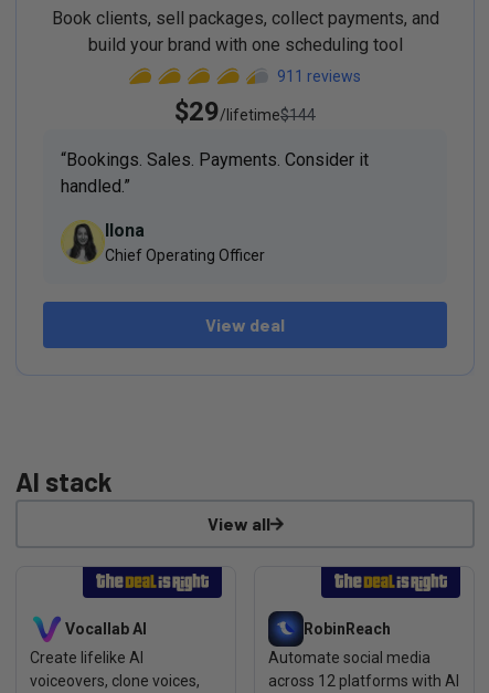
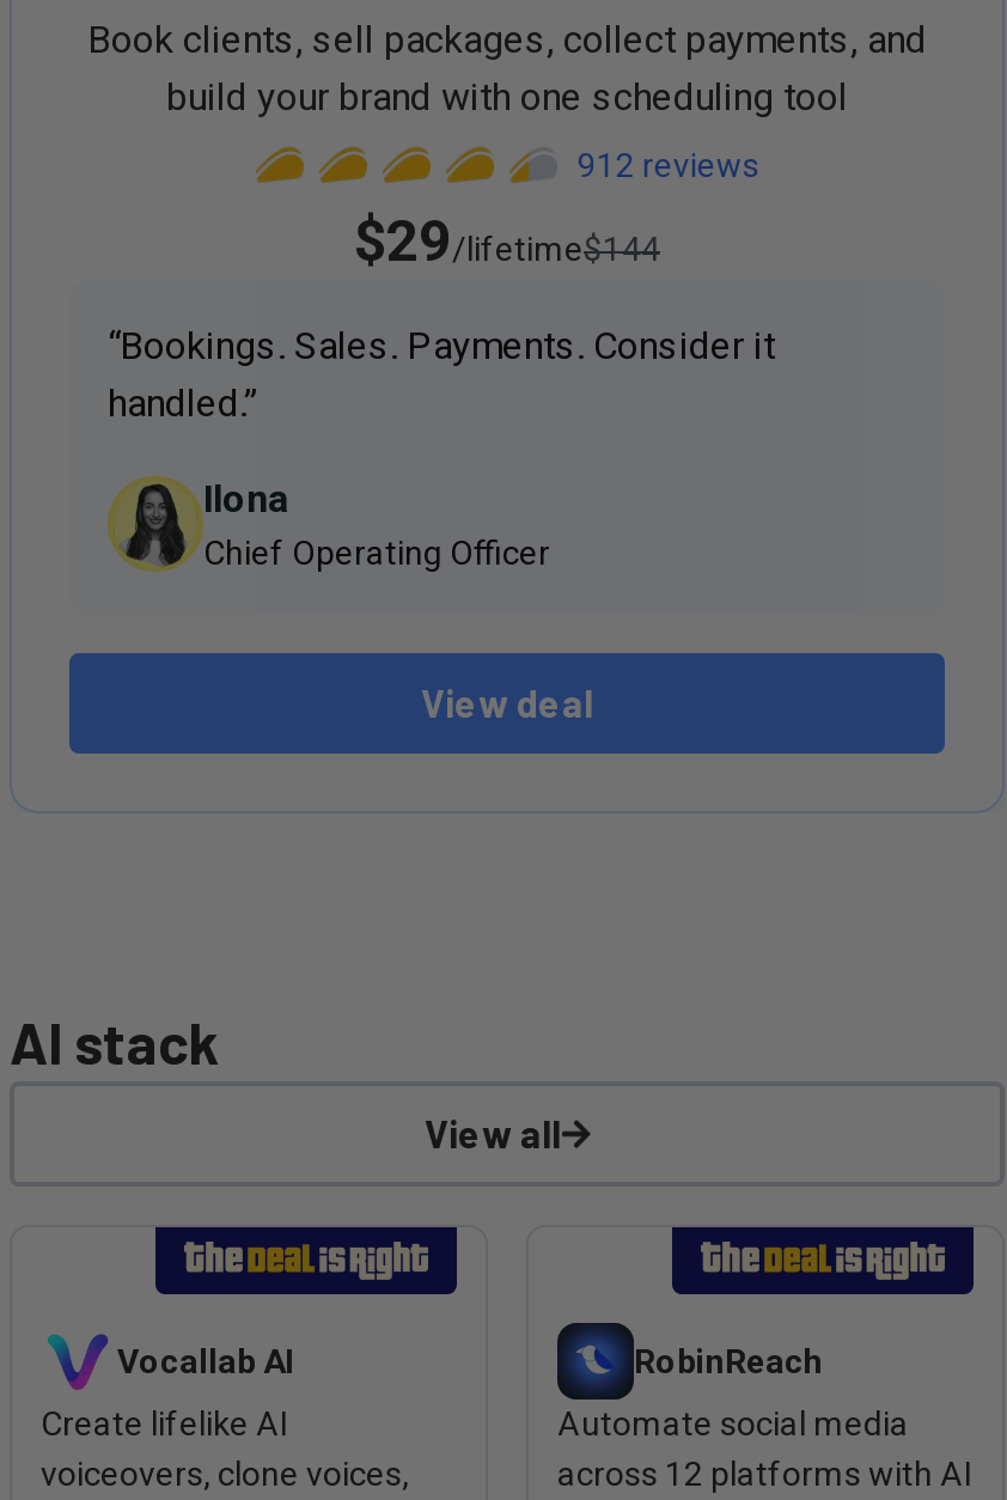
- 911 reviews
+ 912 reviews
